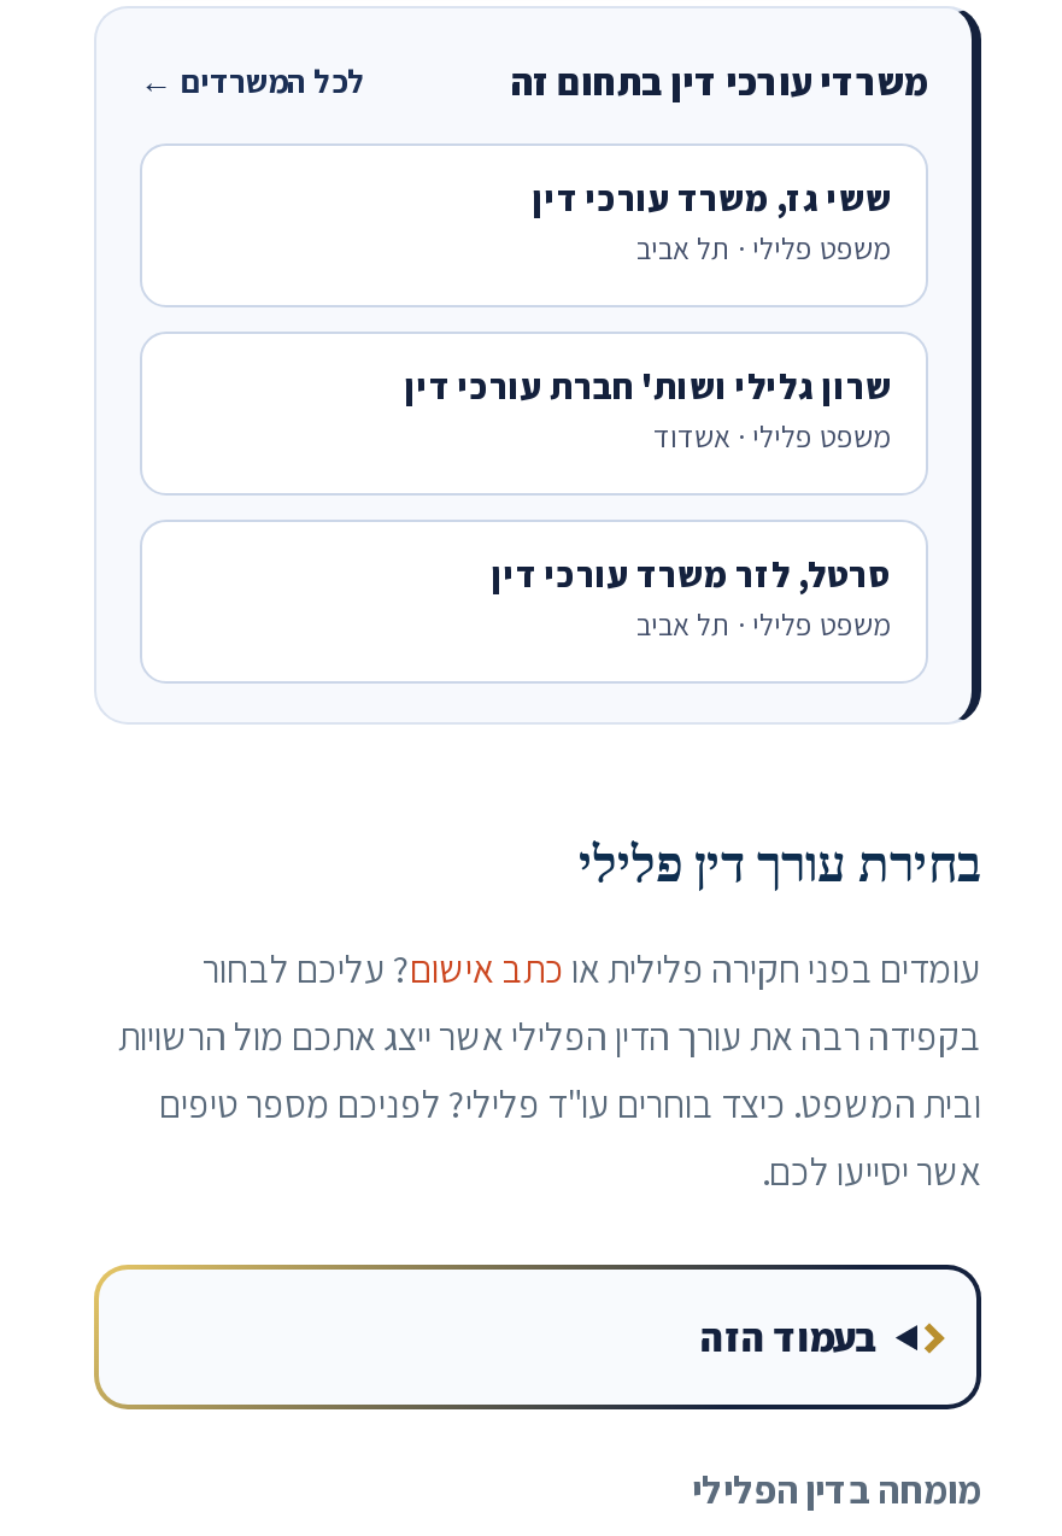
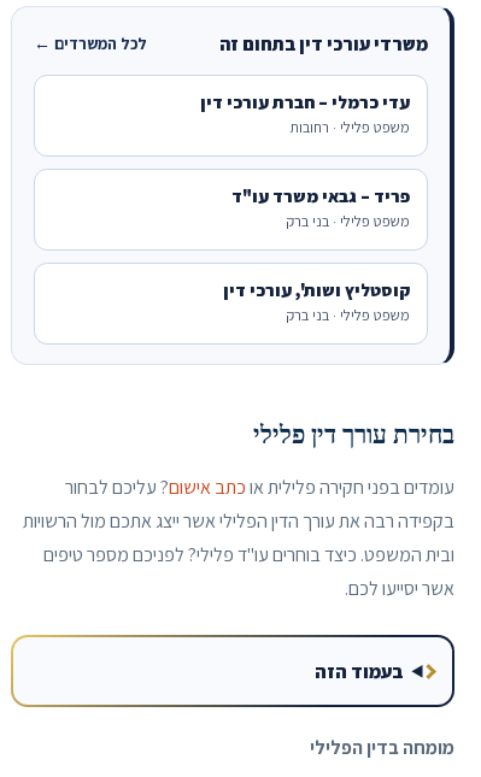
- ששי גז, משרד עורכי דין
- משפט פלילי · תל אביב
+ עדי כרמלי – חברת עורכי דין
+ משפט פלילי · רחובות

- שרון גלילי ושות' חברת עורכי דין
- משפט פלילי · אשדוד
+ פריד – גבאי משרד עו"ד
+ משפט פלילי · בני ברק

- סרטל, לזר משרד עורכי דין
- משפט פלילי · תל אביב
+ קוסטליץ ושות', עורכי דין
+ משפט פלילי · בני ברק
